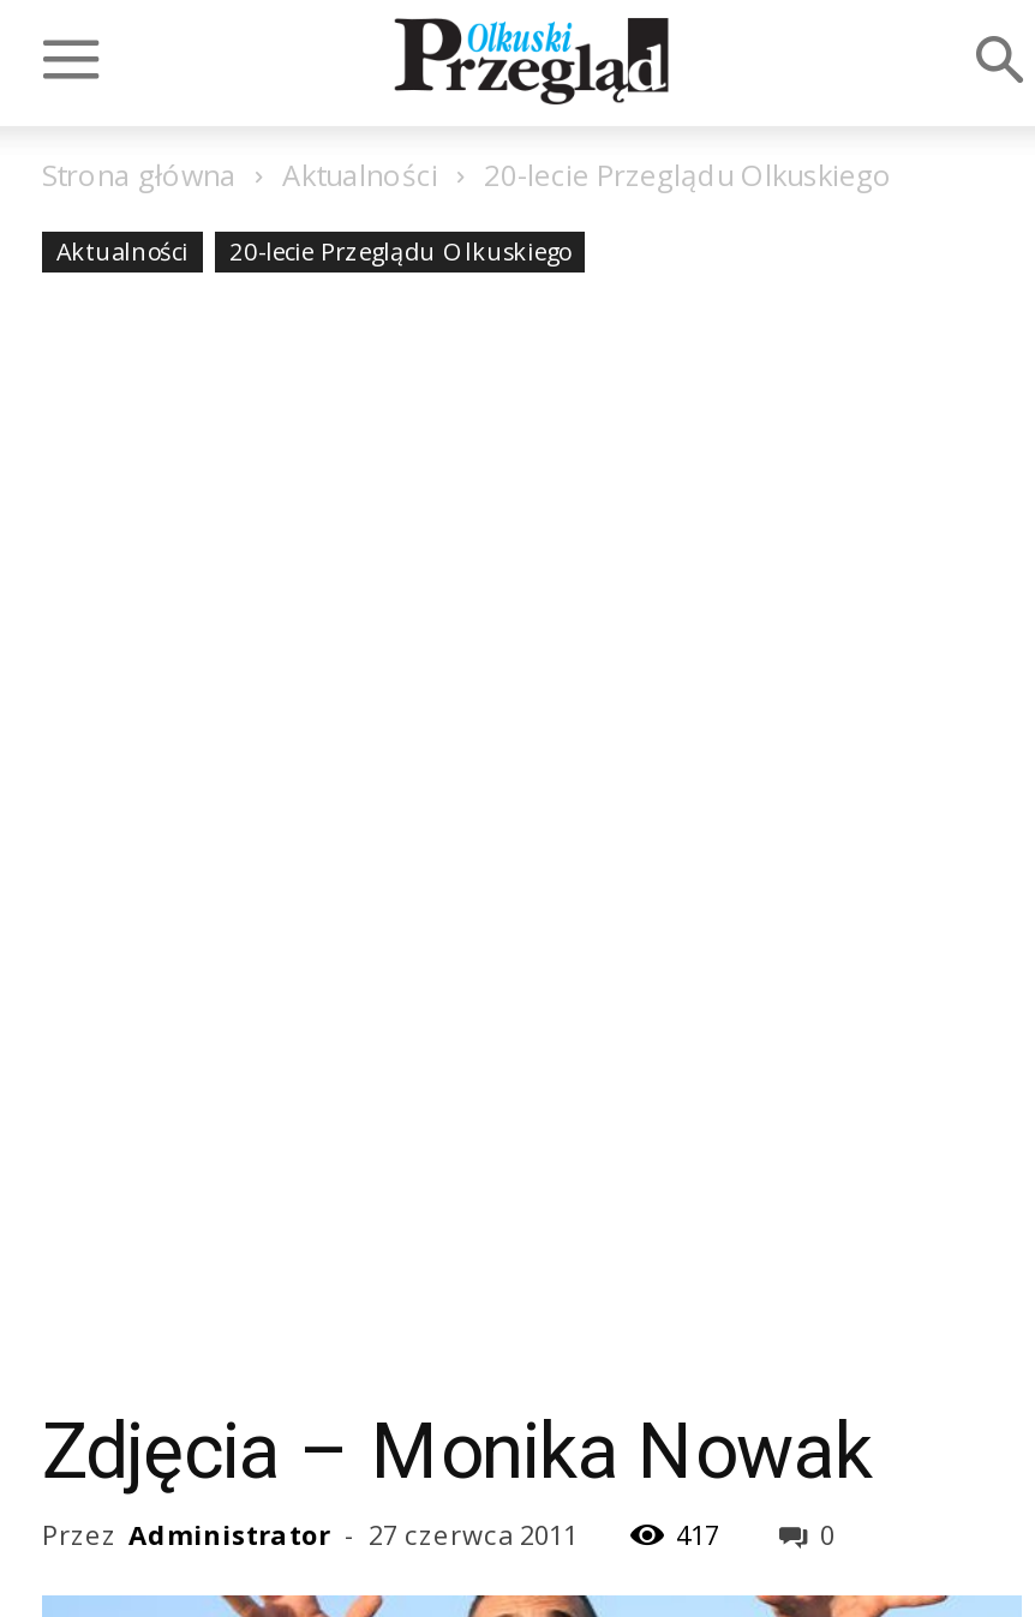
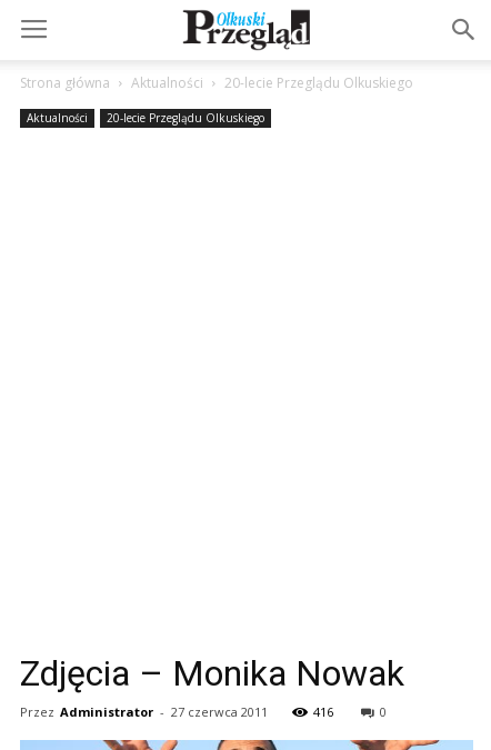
- 417
+ 416
